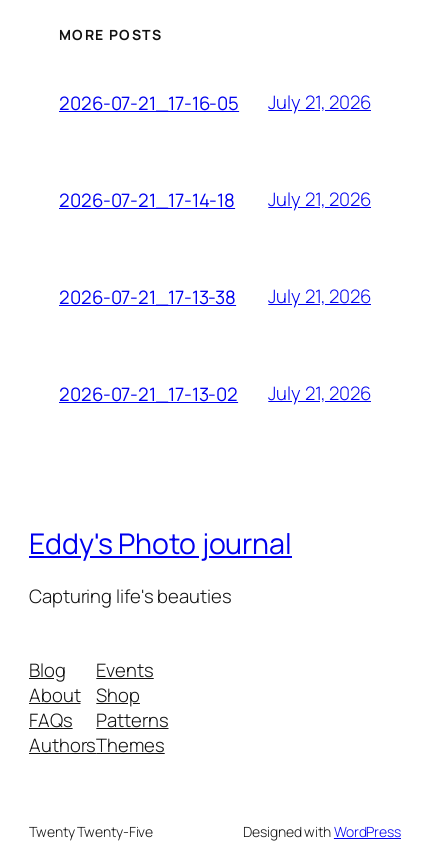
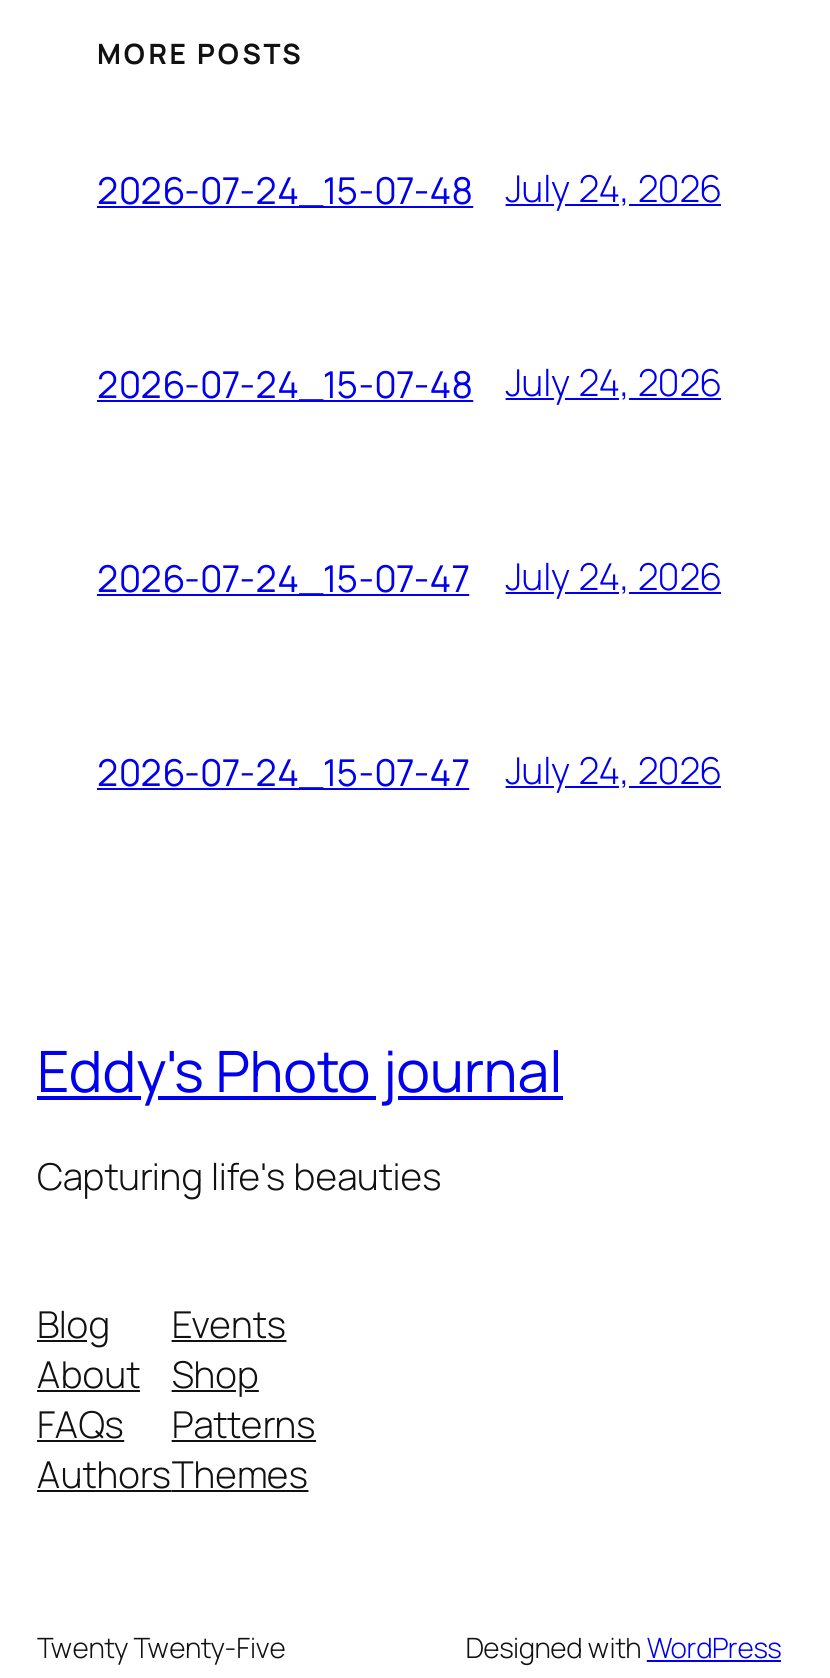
- 2026-07-21_17-16-05
+ 2026-07-24_15-07-48

- July 21, 2026
+ July 24, 2026

- 2026-07-21_17-14-18
+ 2026-07-24_15-07-48

- July 21, 2026
+ July 24, 2026

- 2026-07-21_17-13-38
+ 2026-07-24_15-07-47

- July 21, 2026
+ July 24, 2026

- 2026-07-21_17-13-02
+ 2026-07-24_15-07-47

- July 21, 2026
+ July 24, 2026
